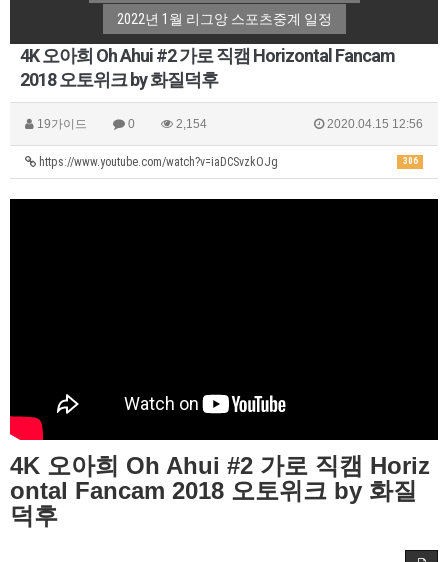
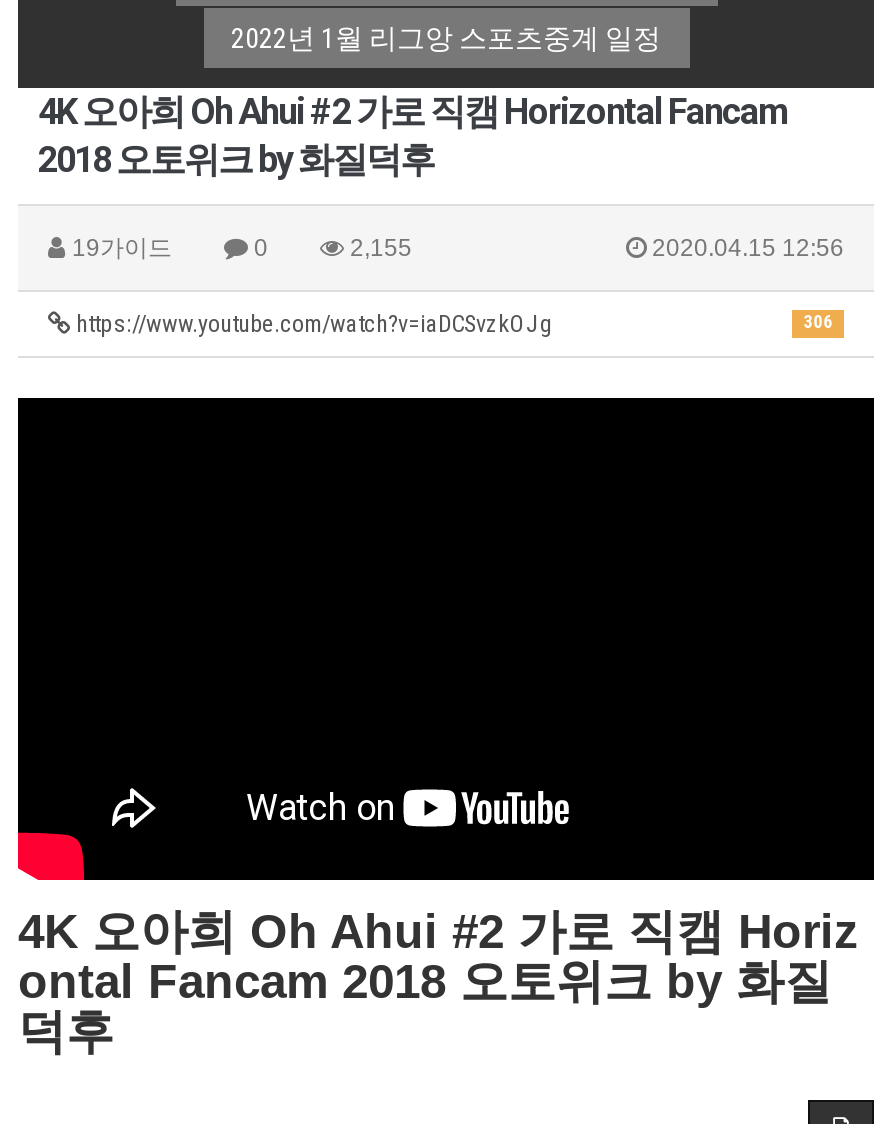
- 2,154
+ 2,155
